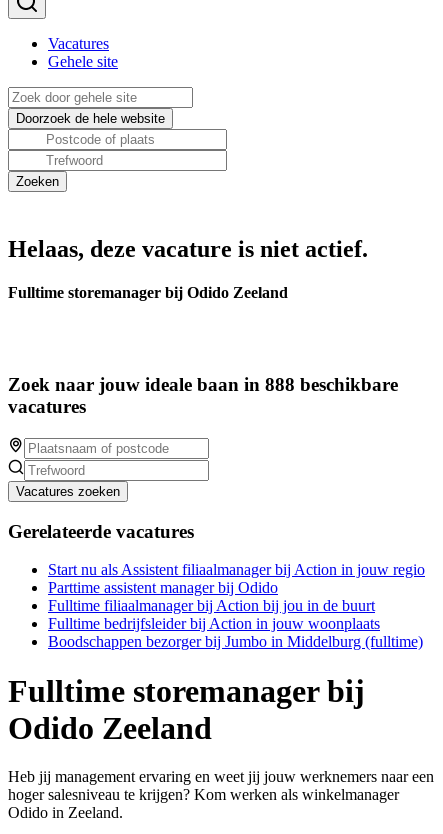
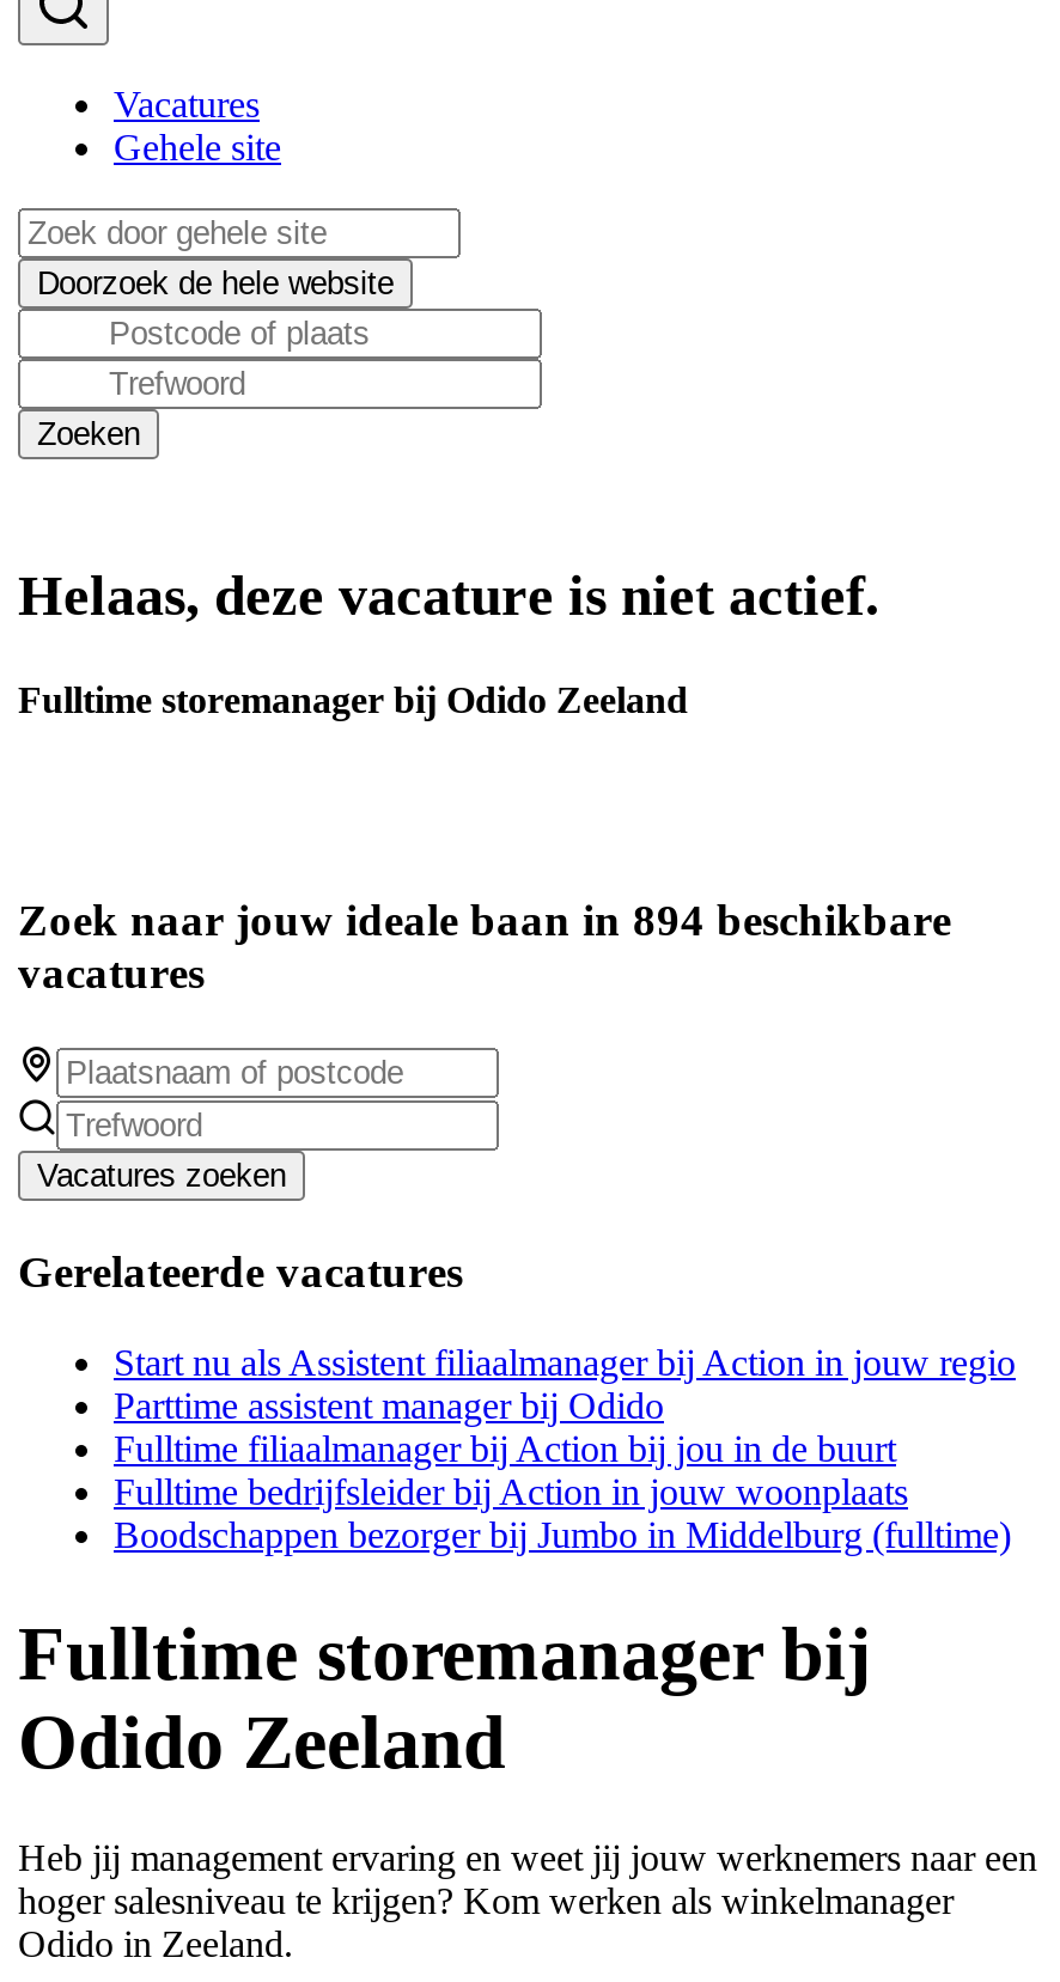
- Zoek naar jouw ideale baan in 888 beschikbare
+ Zoek naar jouw ideale baan in 894 beschikbare
